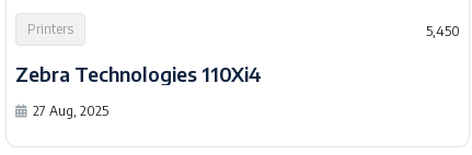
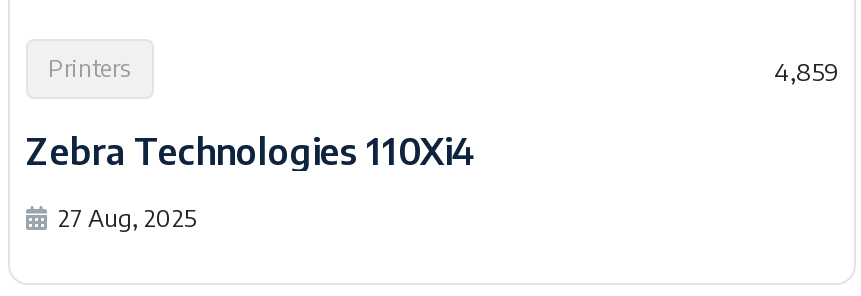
- 5,450
+ 4,859
